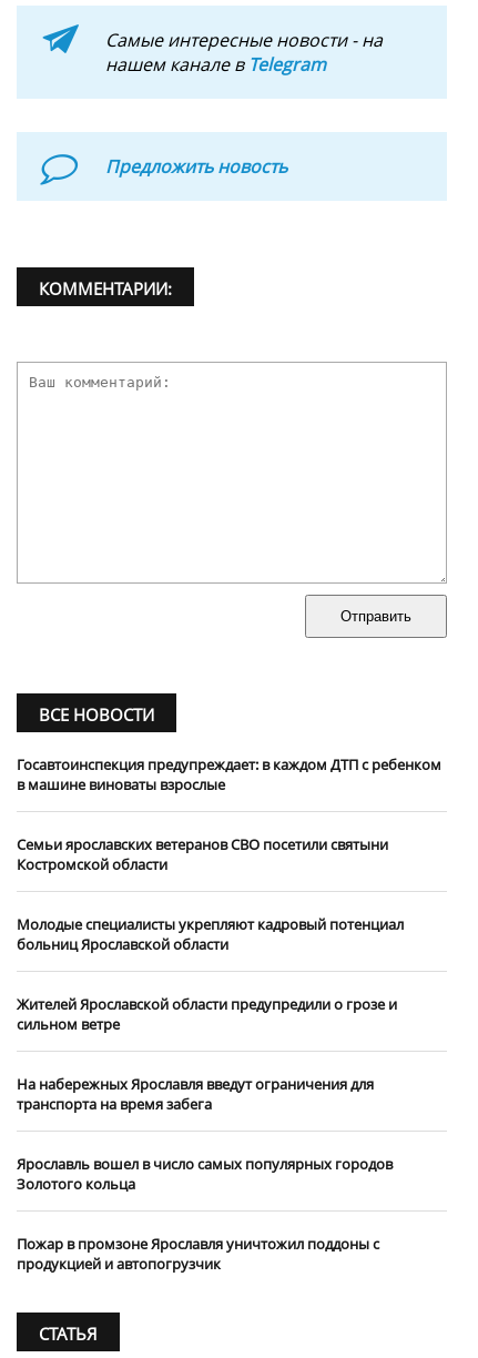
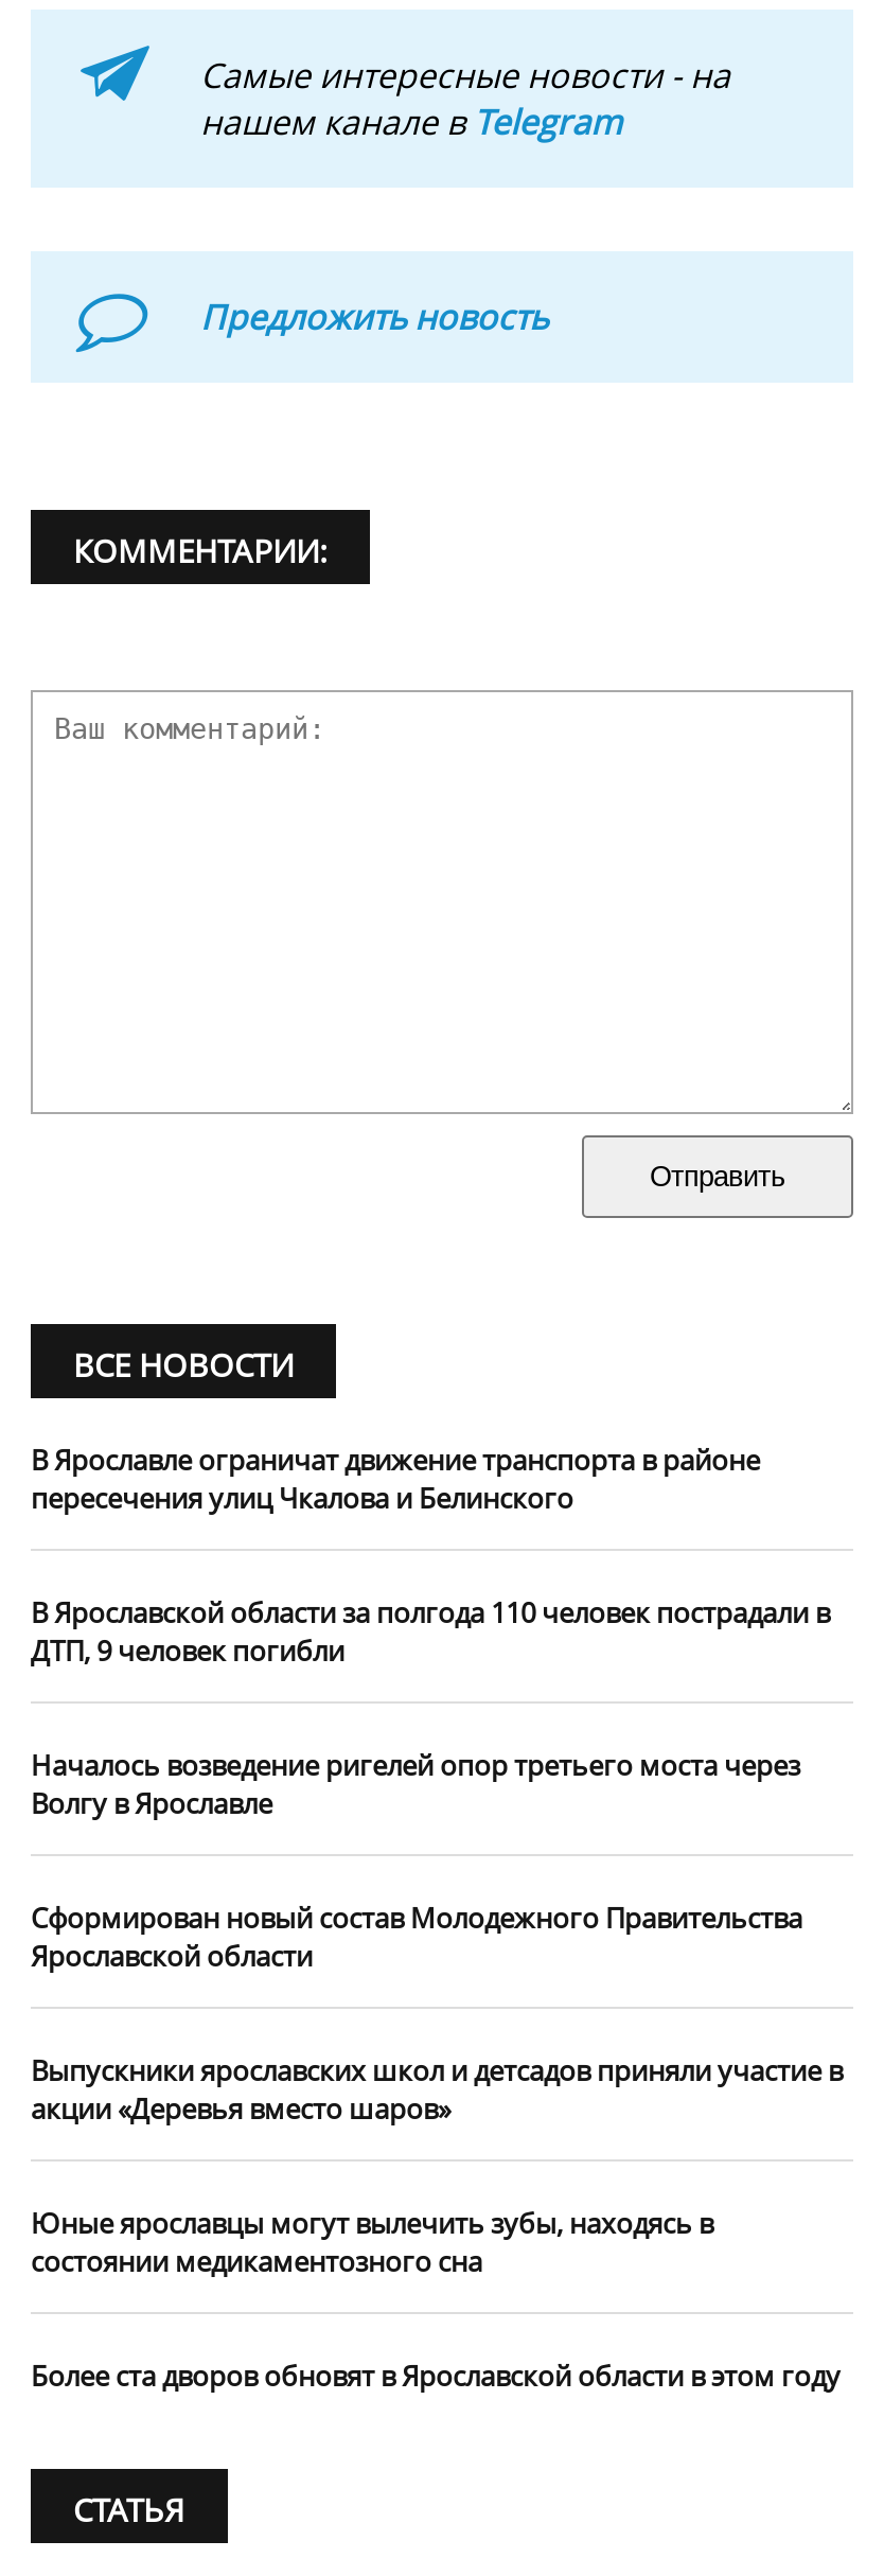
- Госавтоинспекция предупреждает: в каждом ДТП с ребенком
- в машине виноваты взрослые
+ В Ярославле ограничат движение транспорта в районе
+ пересечения улиц Чкалова и Белинского

- Семьи ярославских ветеранов СВО посетили святыни
- Костромской области
+ В Ярославской области за полгода 110 человек пострадали в
+ ДТП, 9 человек погибли

- Молодые специалисты укрепляют кадровый потенциал
- больниц Ярославской области
+ Началось возведение ригелей опор третьего моста через
+ Волгу в Ярославле

- Жителей Ярославской области предупредили о грозе и
- сильном ветре
+ Сформирован новый состав Молодежного Правительства
+ Ярославской области

- На набережных Ярославля введут ограничения для
- транспорта на время забега
+ Выпускники ярославских школ и детсадов приняли участие в
+ акции «Деревья вместо шаров»

- Ярославль вошел в число самых популярных городов
- Золотого кольца
+ Юные ярославцы могут вылечить зубы, находясь в
+ состоянии медикаментозного сна

- Пожар в промзоне Ярославля уничтожил поддоны с
- продукцией и автопогрузчик
+ Более ста дворов обновят в Ярославской области в этом году
